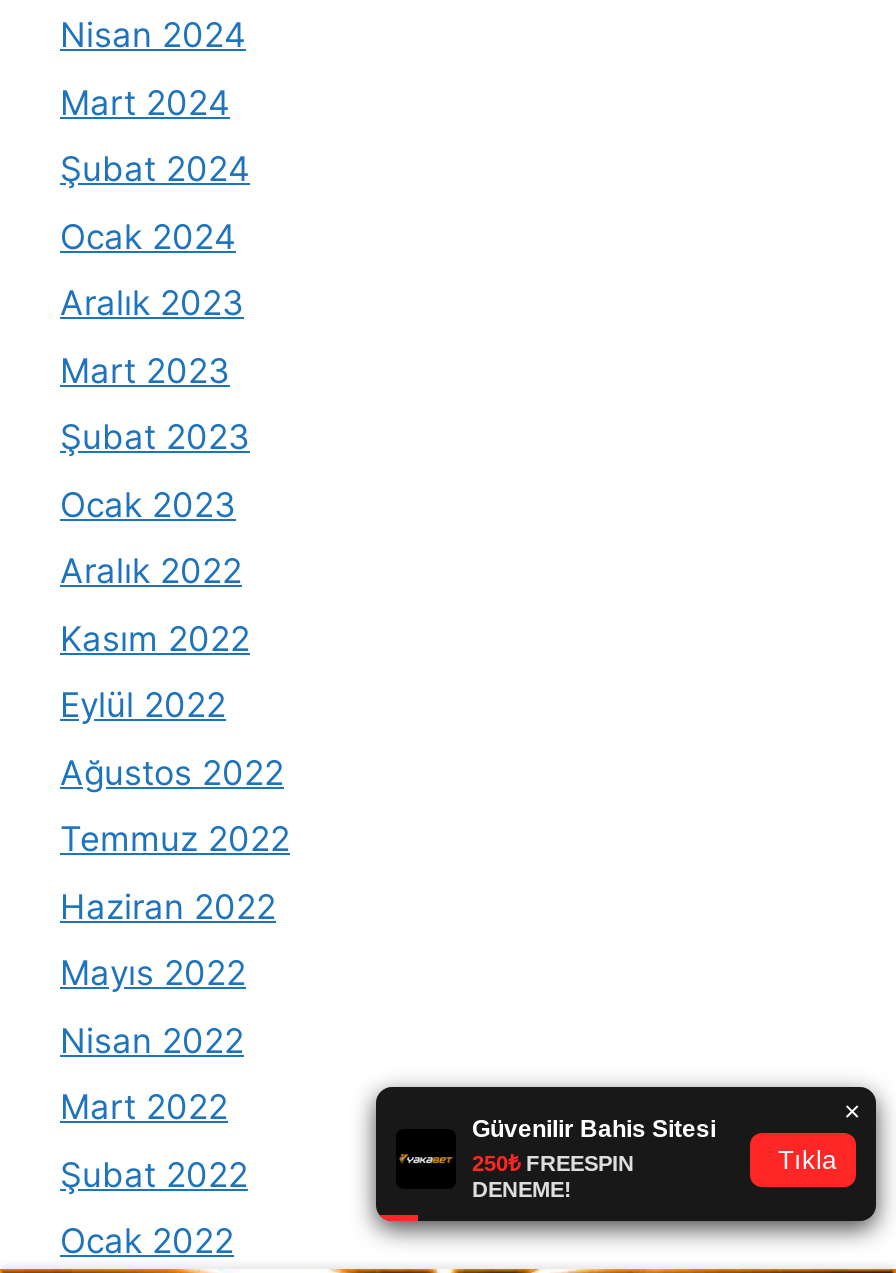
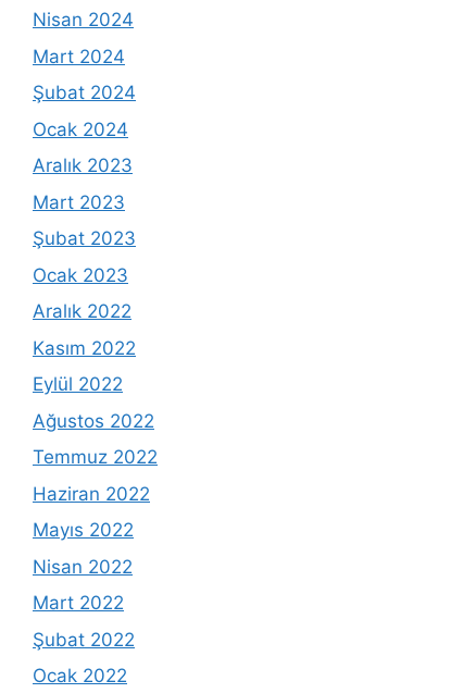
- [image]
